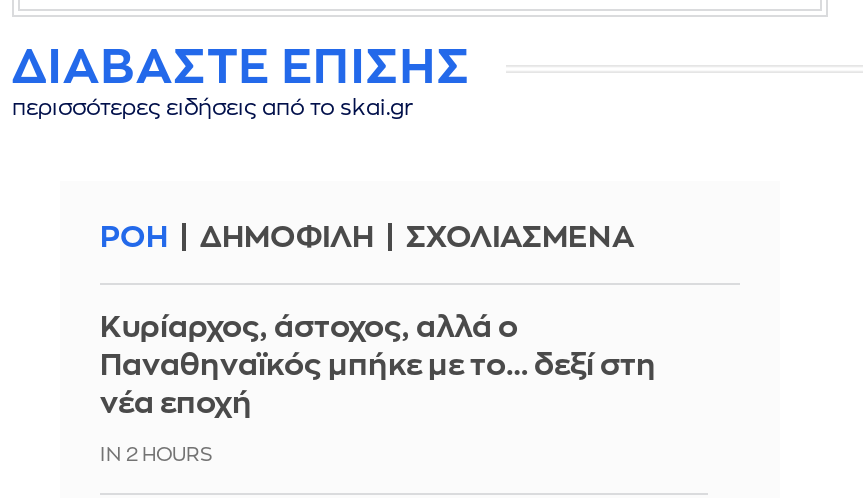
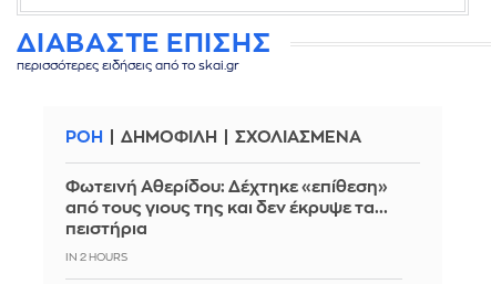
- Κυρίαρχος, άστοχος, αλλά ο
- Παναθηναϊκός μπήκε με το… δεξί στη
- νέα εποχή
+ Φωτεινή Αθερίδου: Δέχτηκε «επίθεση»
+ από τους γιους της και δεν έκρυψε τα...
+ πειστήρια
